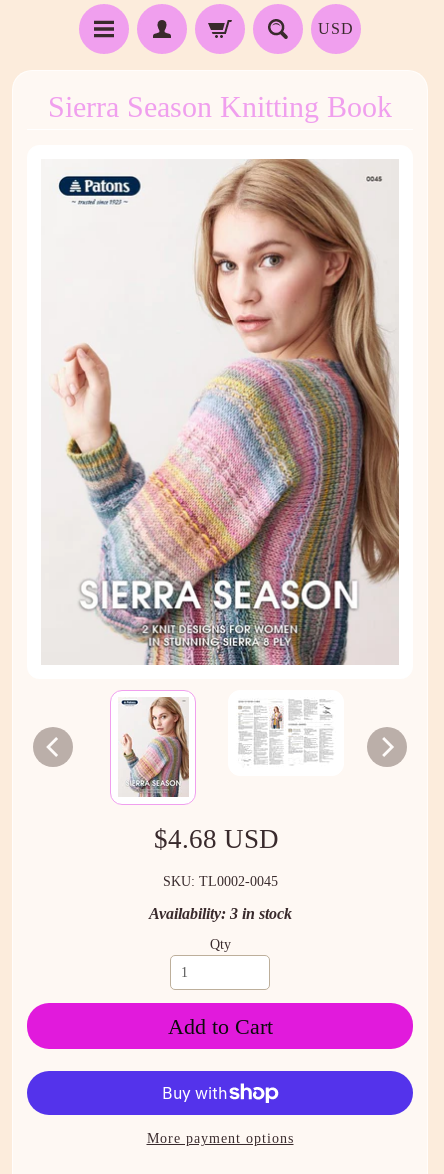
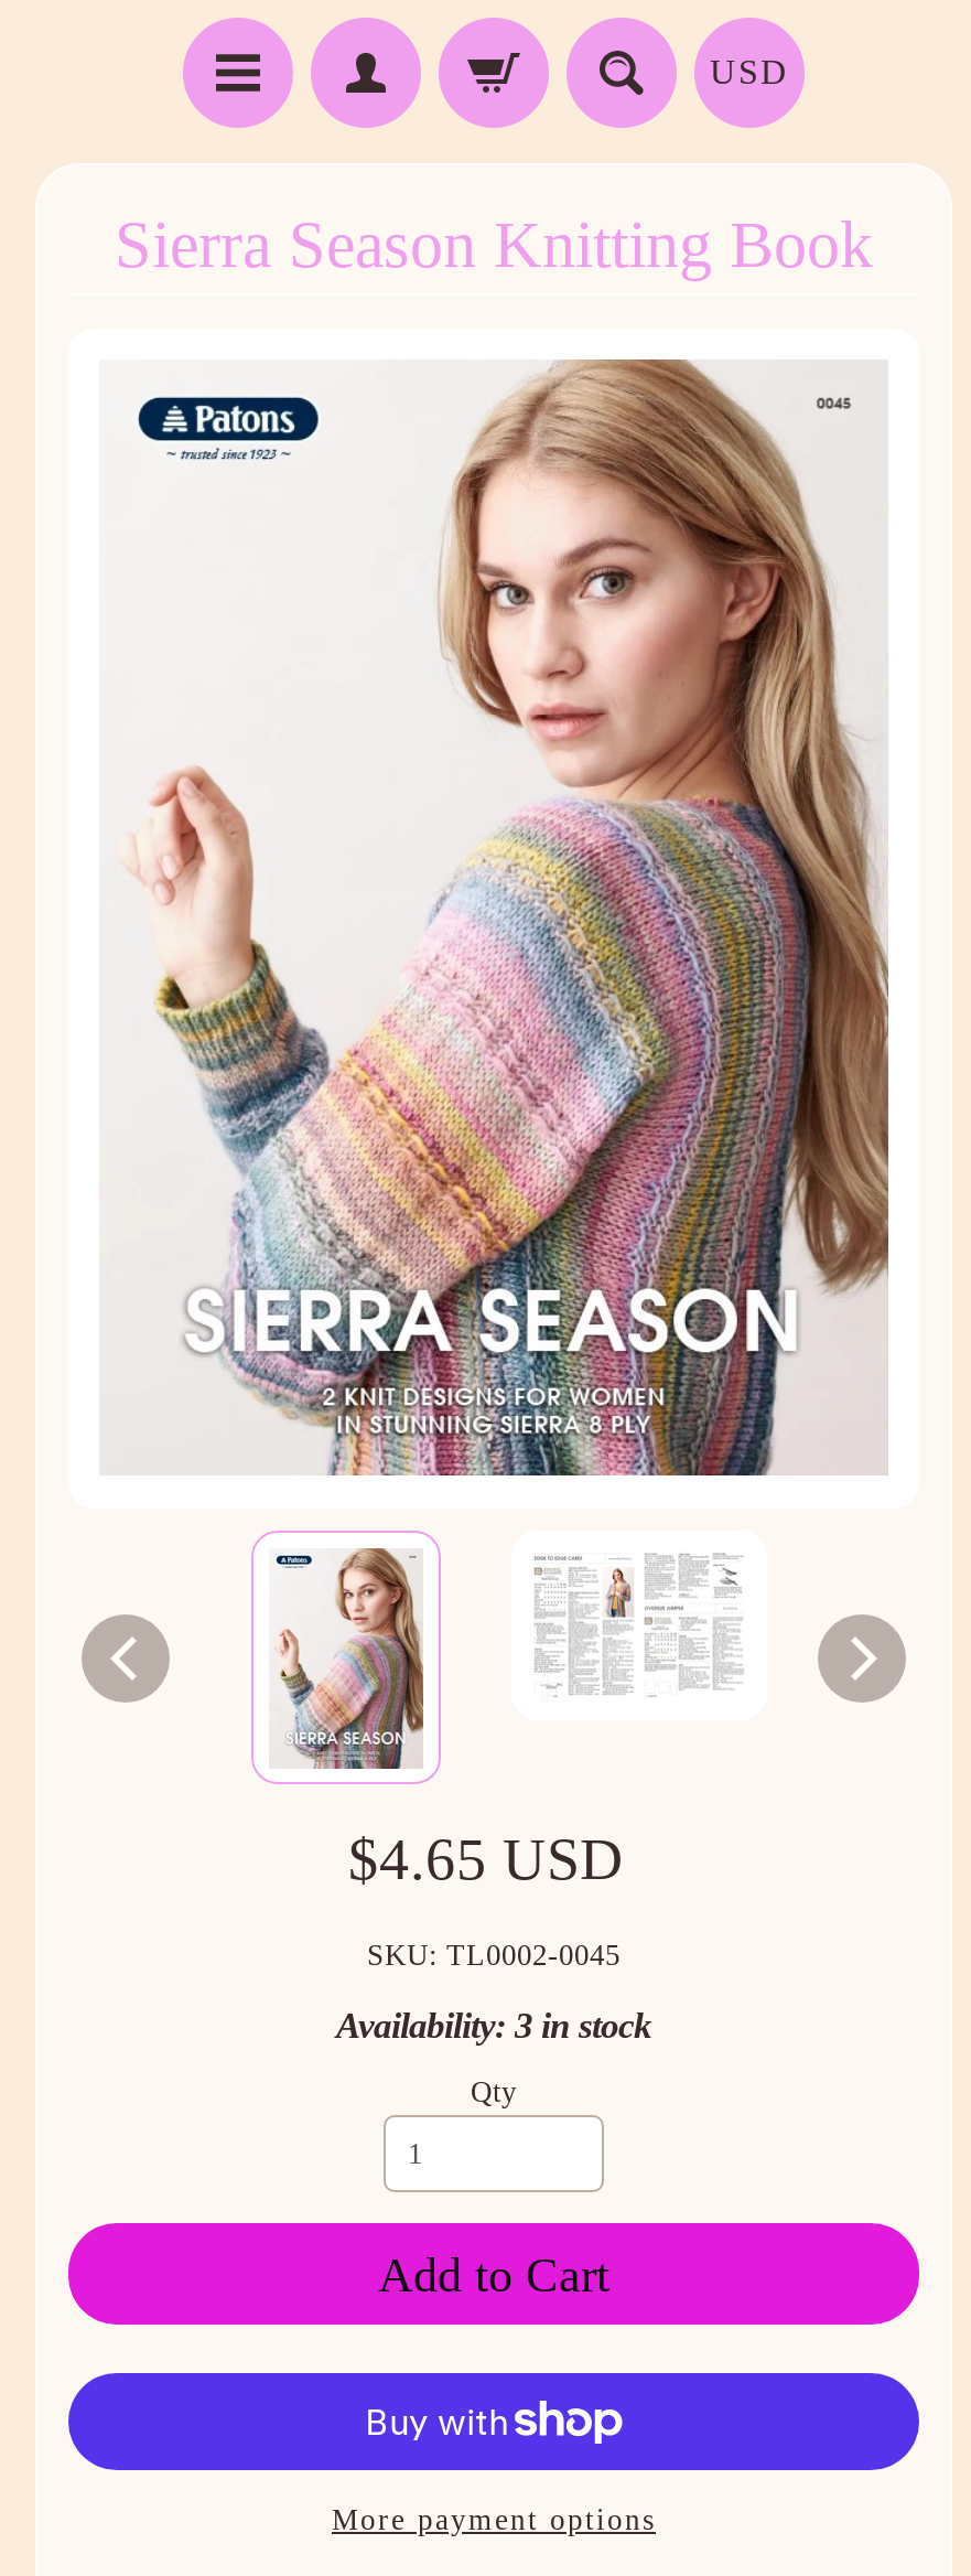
- $4.68 USD
+ $4.65 USD
